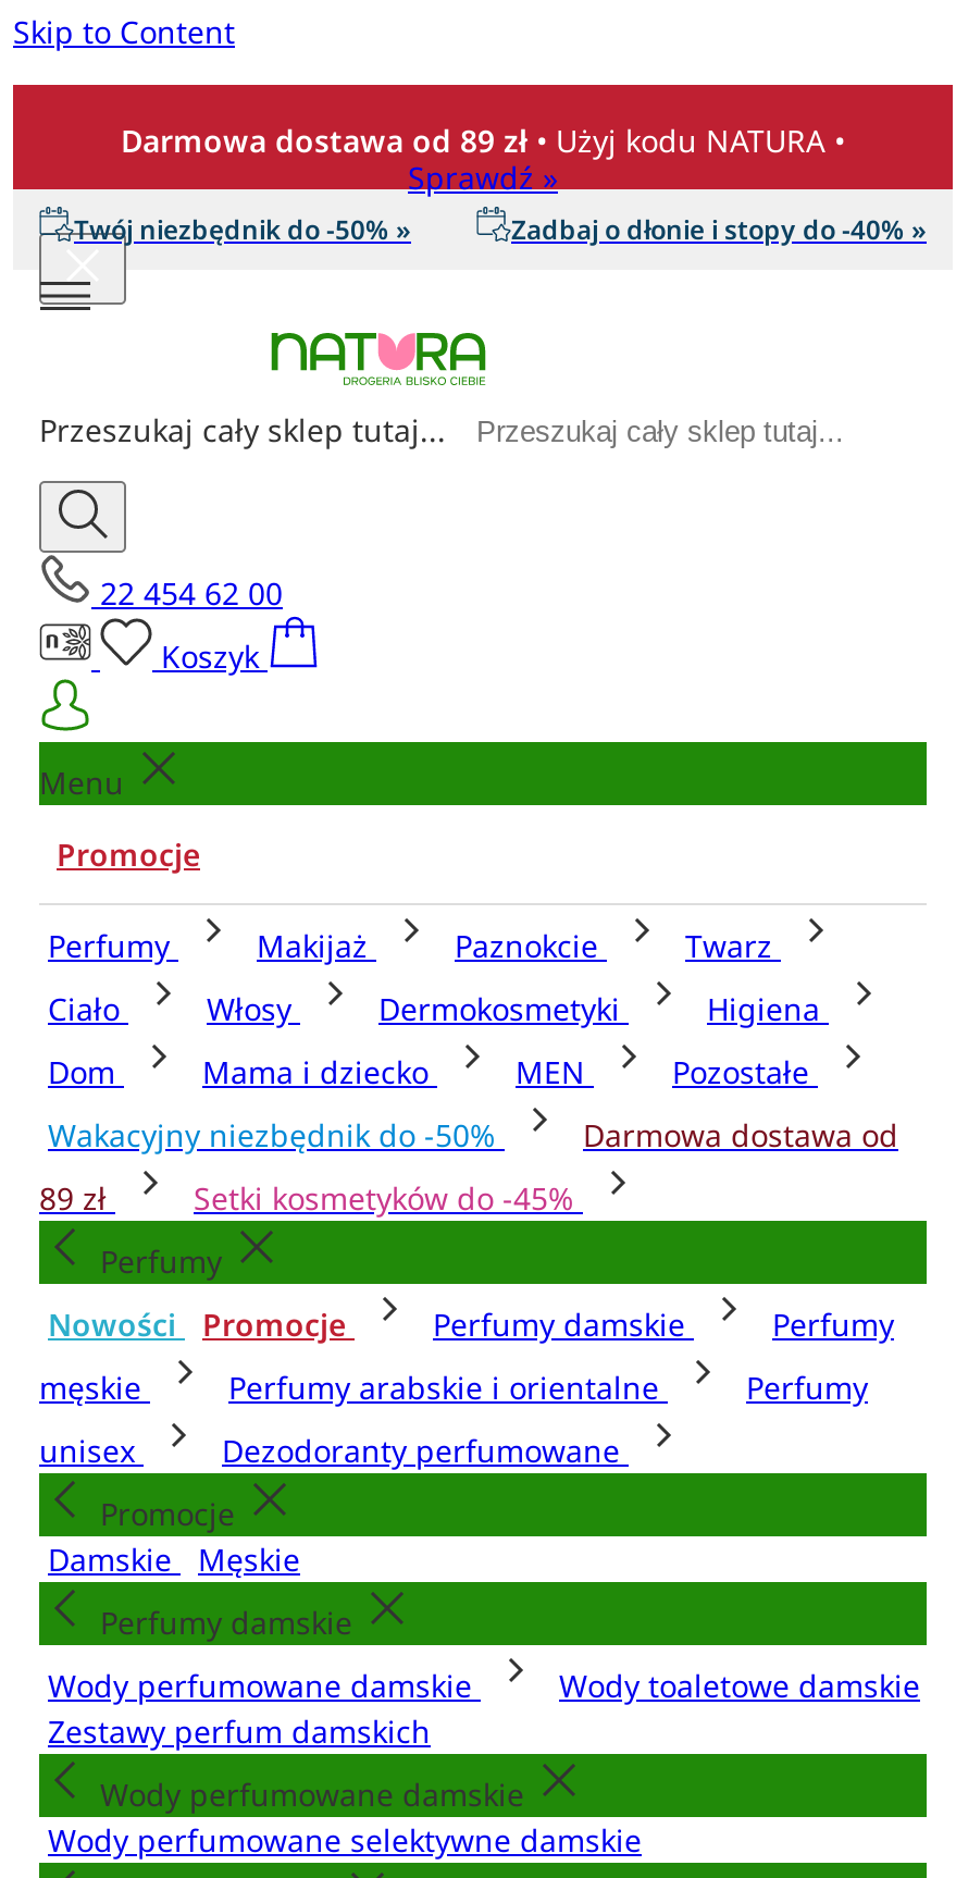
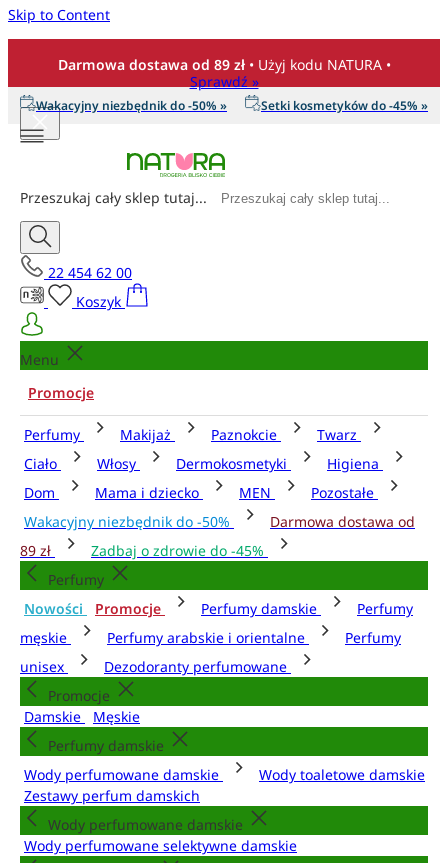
- Twój niezbędnik do -50% »
- Zadbaj o dłonie i stopy do -40% »
+ Wakacyjny niezbędnik do -50% »
+ Setki kosmetyków do -45% »

- Setki kosmetyków do -45%
+ Zadbaj o zdrowie do -45%
